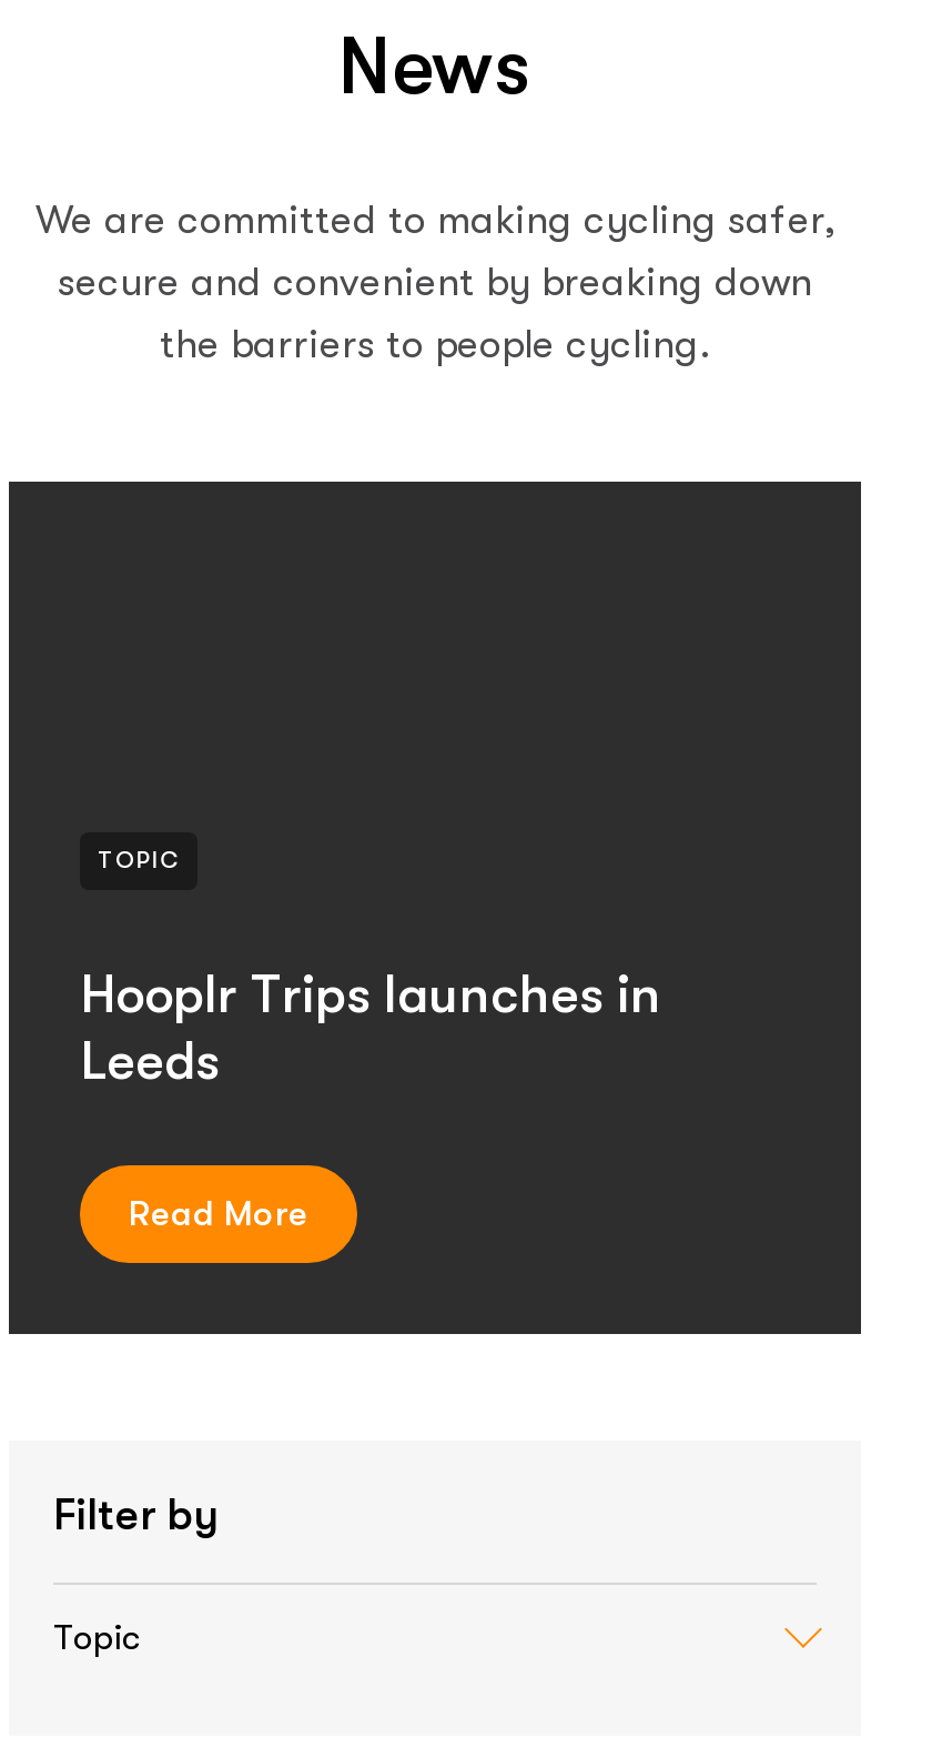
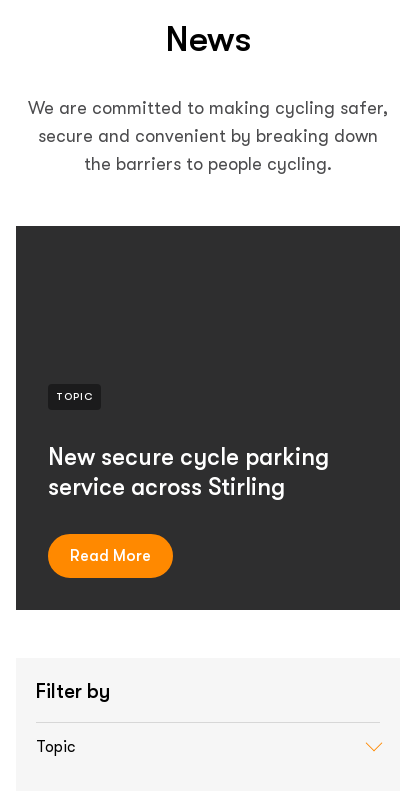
- Hooplr Trips launches in
- Leeds
+ New secure cycle parking
+ service across Stirling
